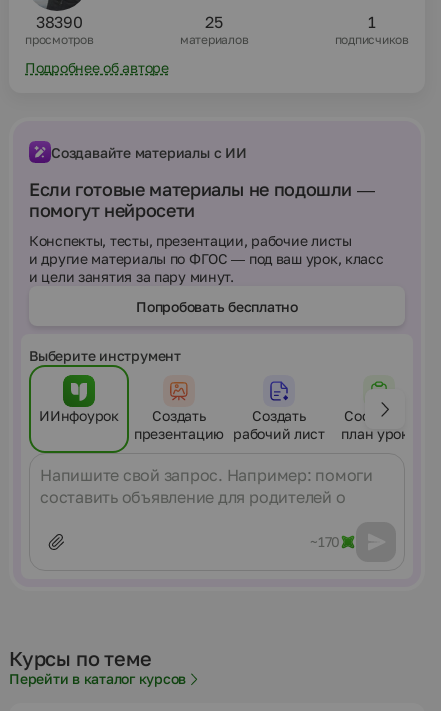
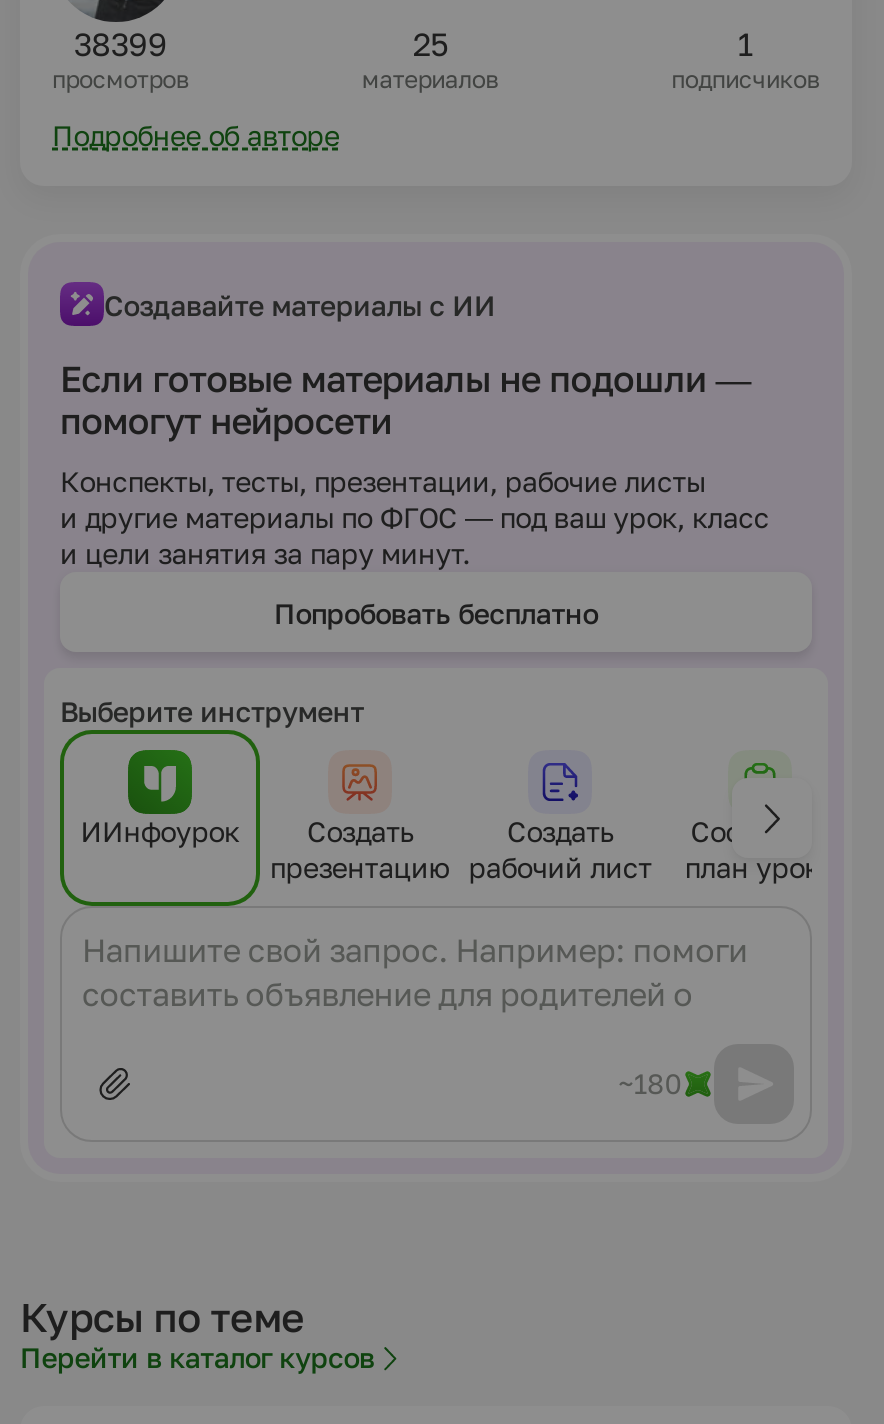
- 38390
+ 38399

- ~170
+ ~180
